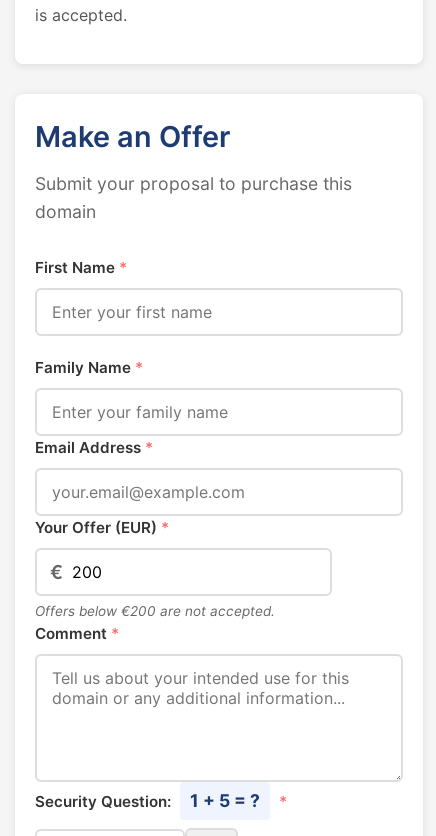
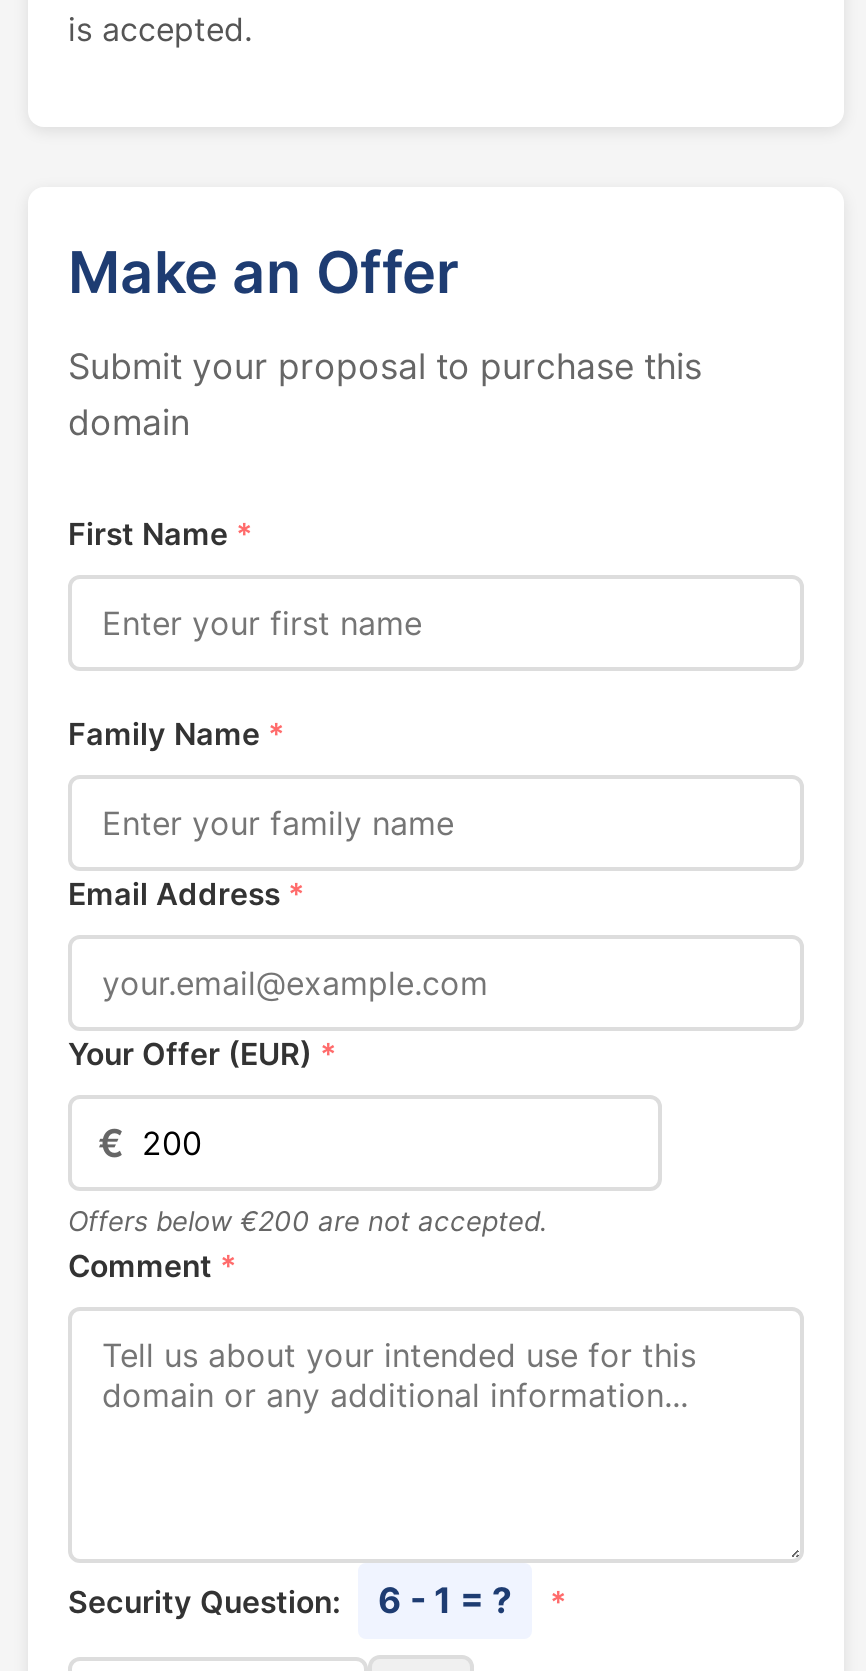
- 1 + 5 = ?
+ 6 - 1 = ?
